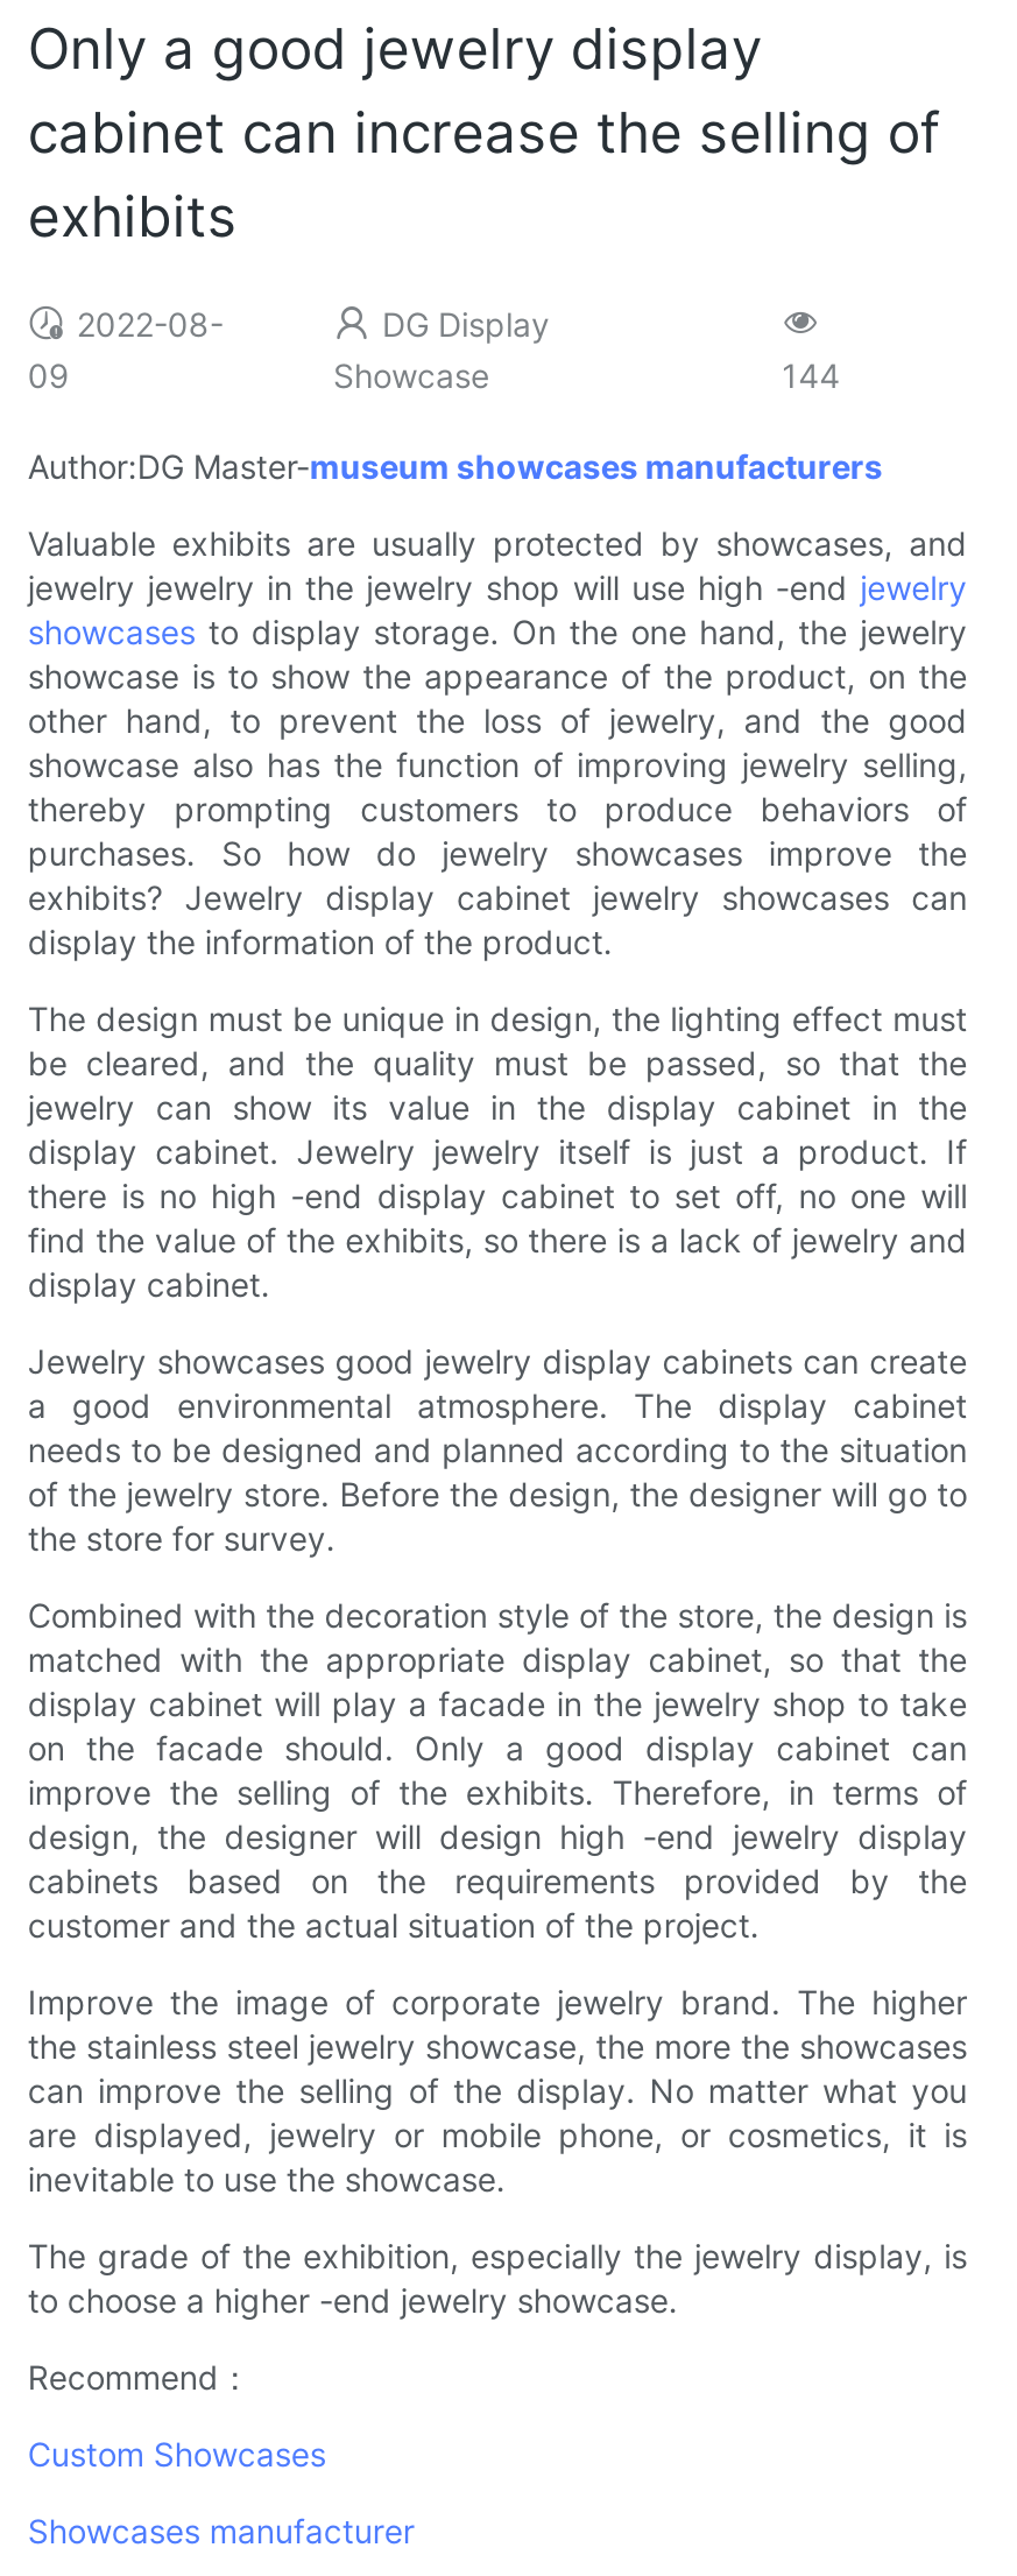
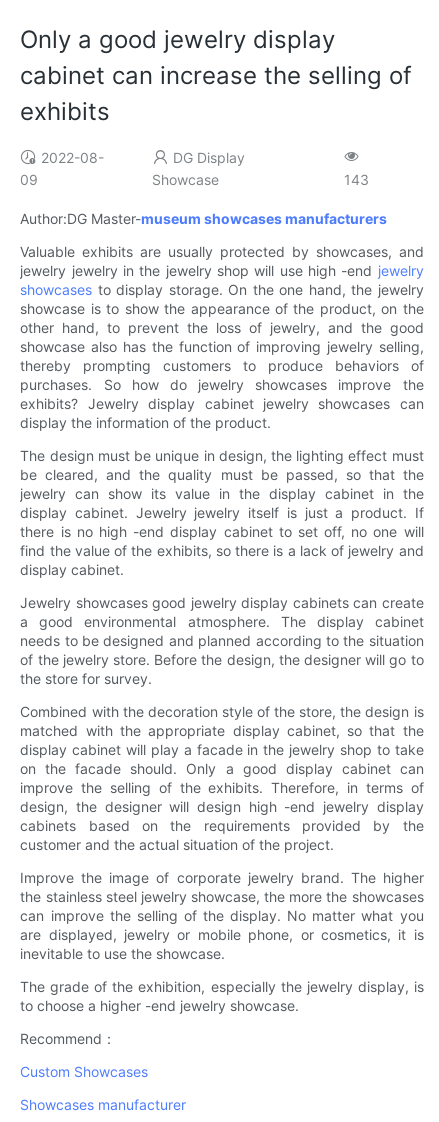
- 144
+ 143
